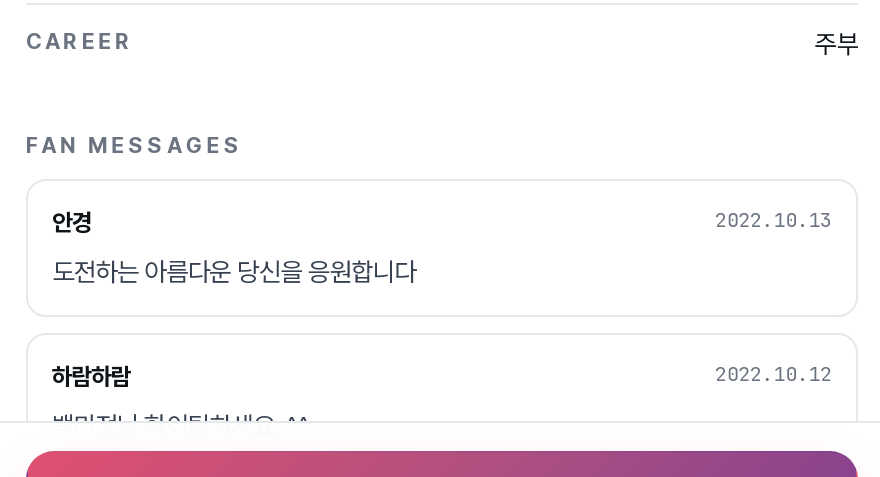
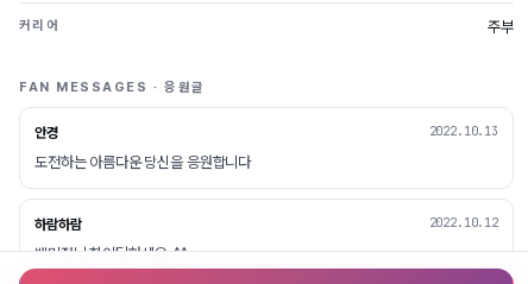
- CAREER
+ 커리어

- FAN MESSAGES
+ FAN MESSAGES · 응원글
